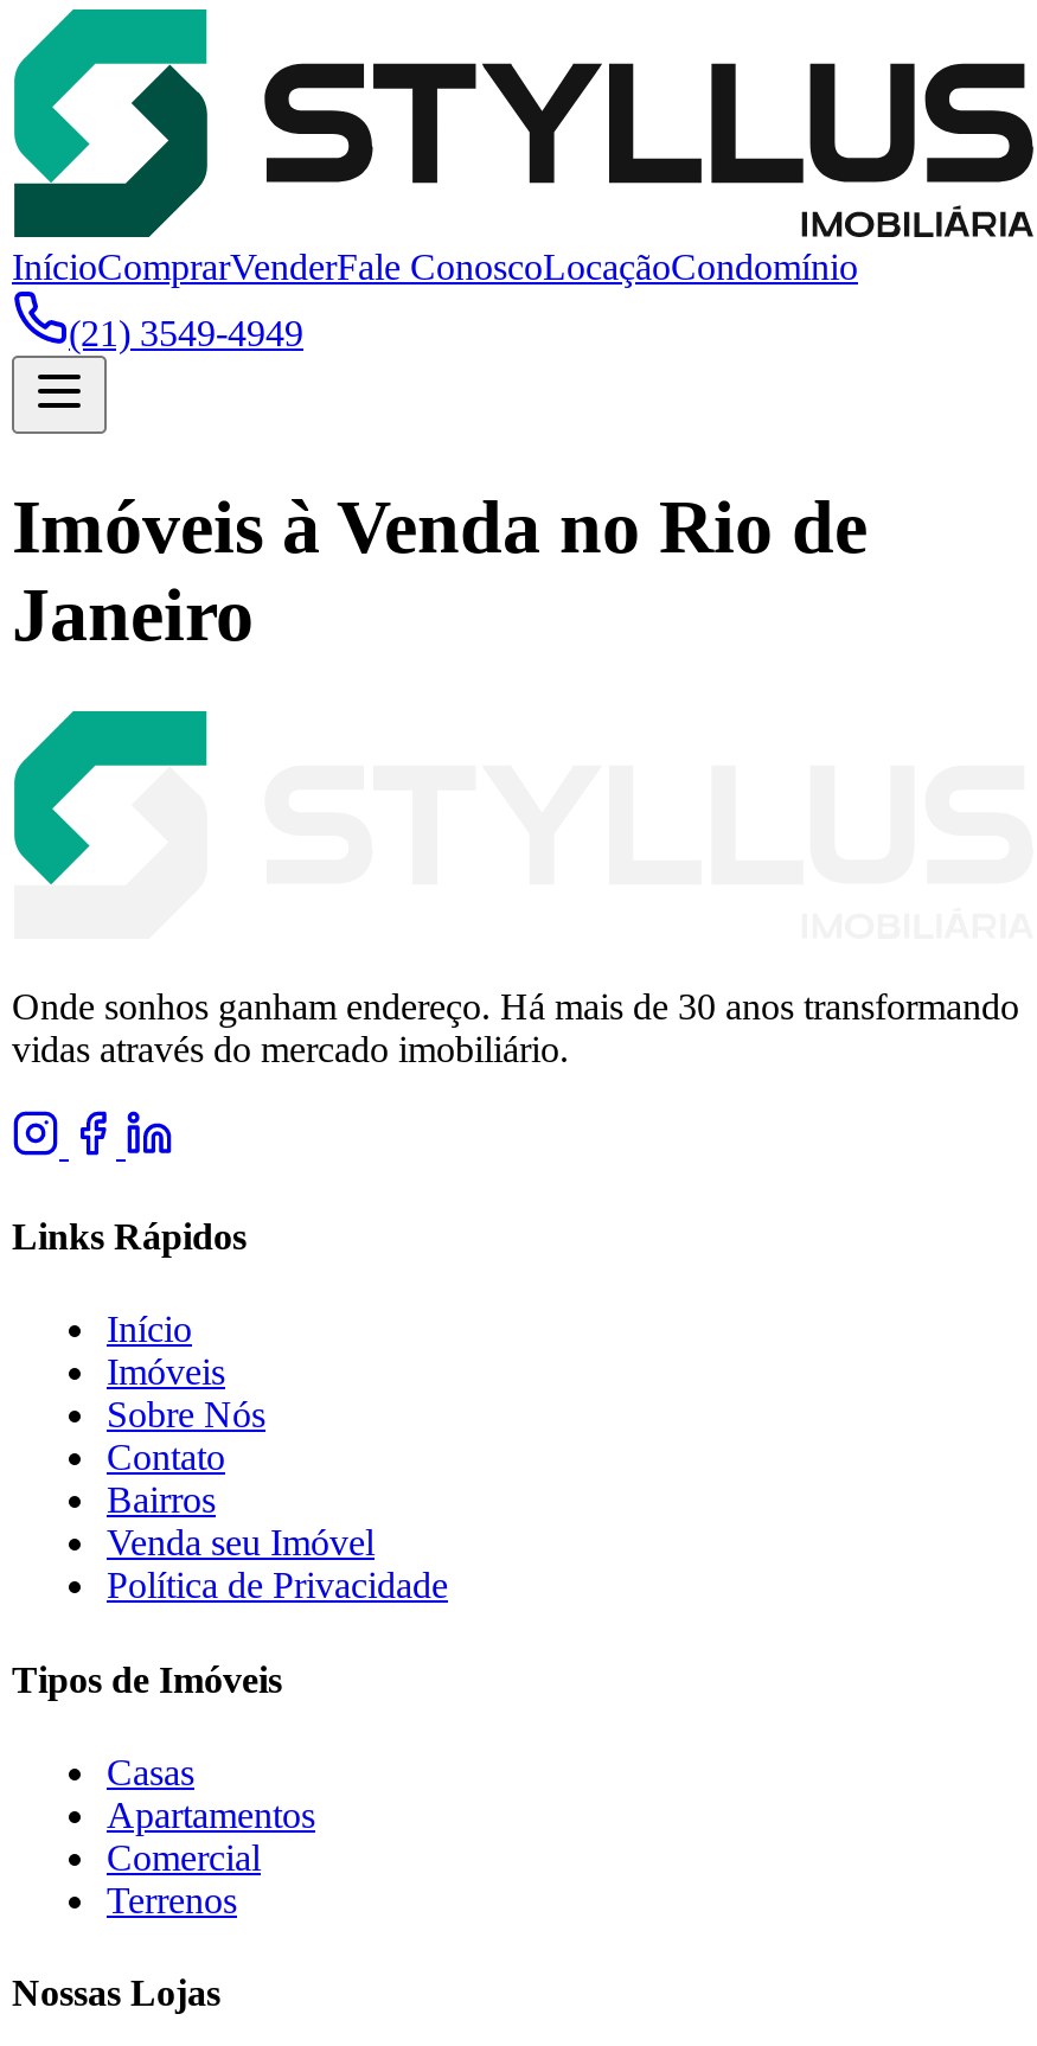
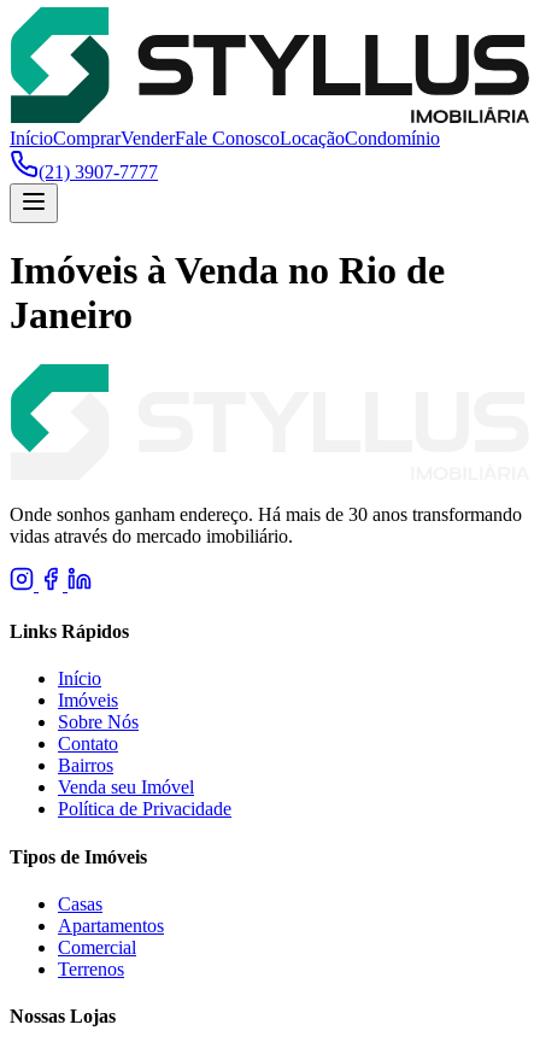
- (21) 3549-4949
+ (21) 3907-7777
